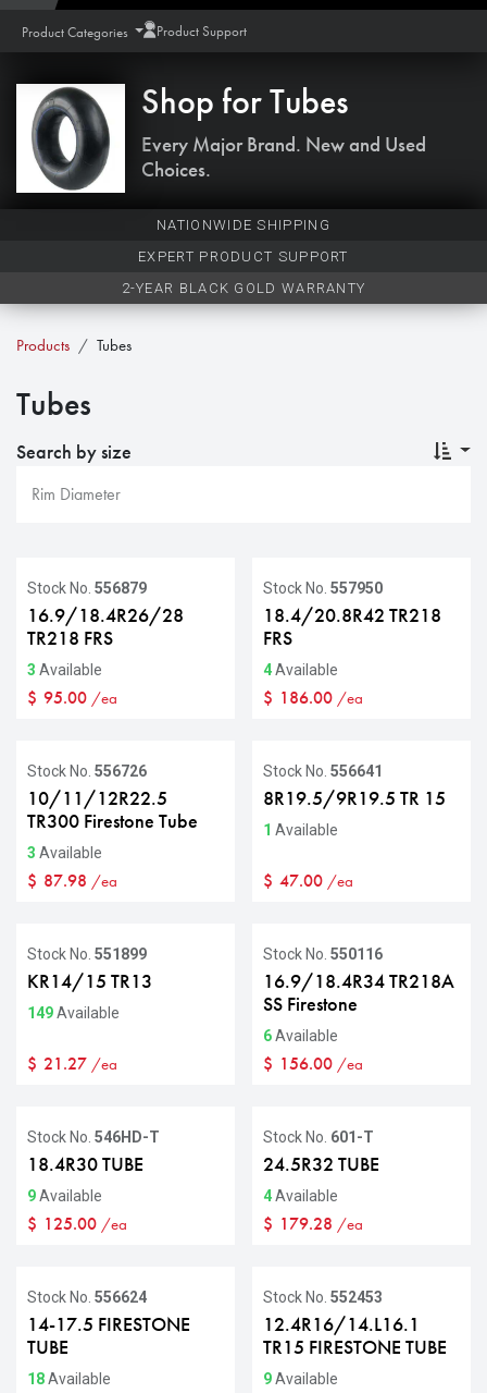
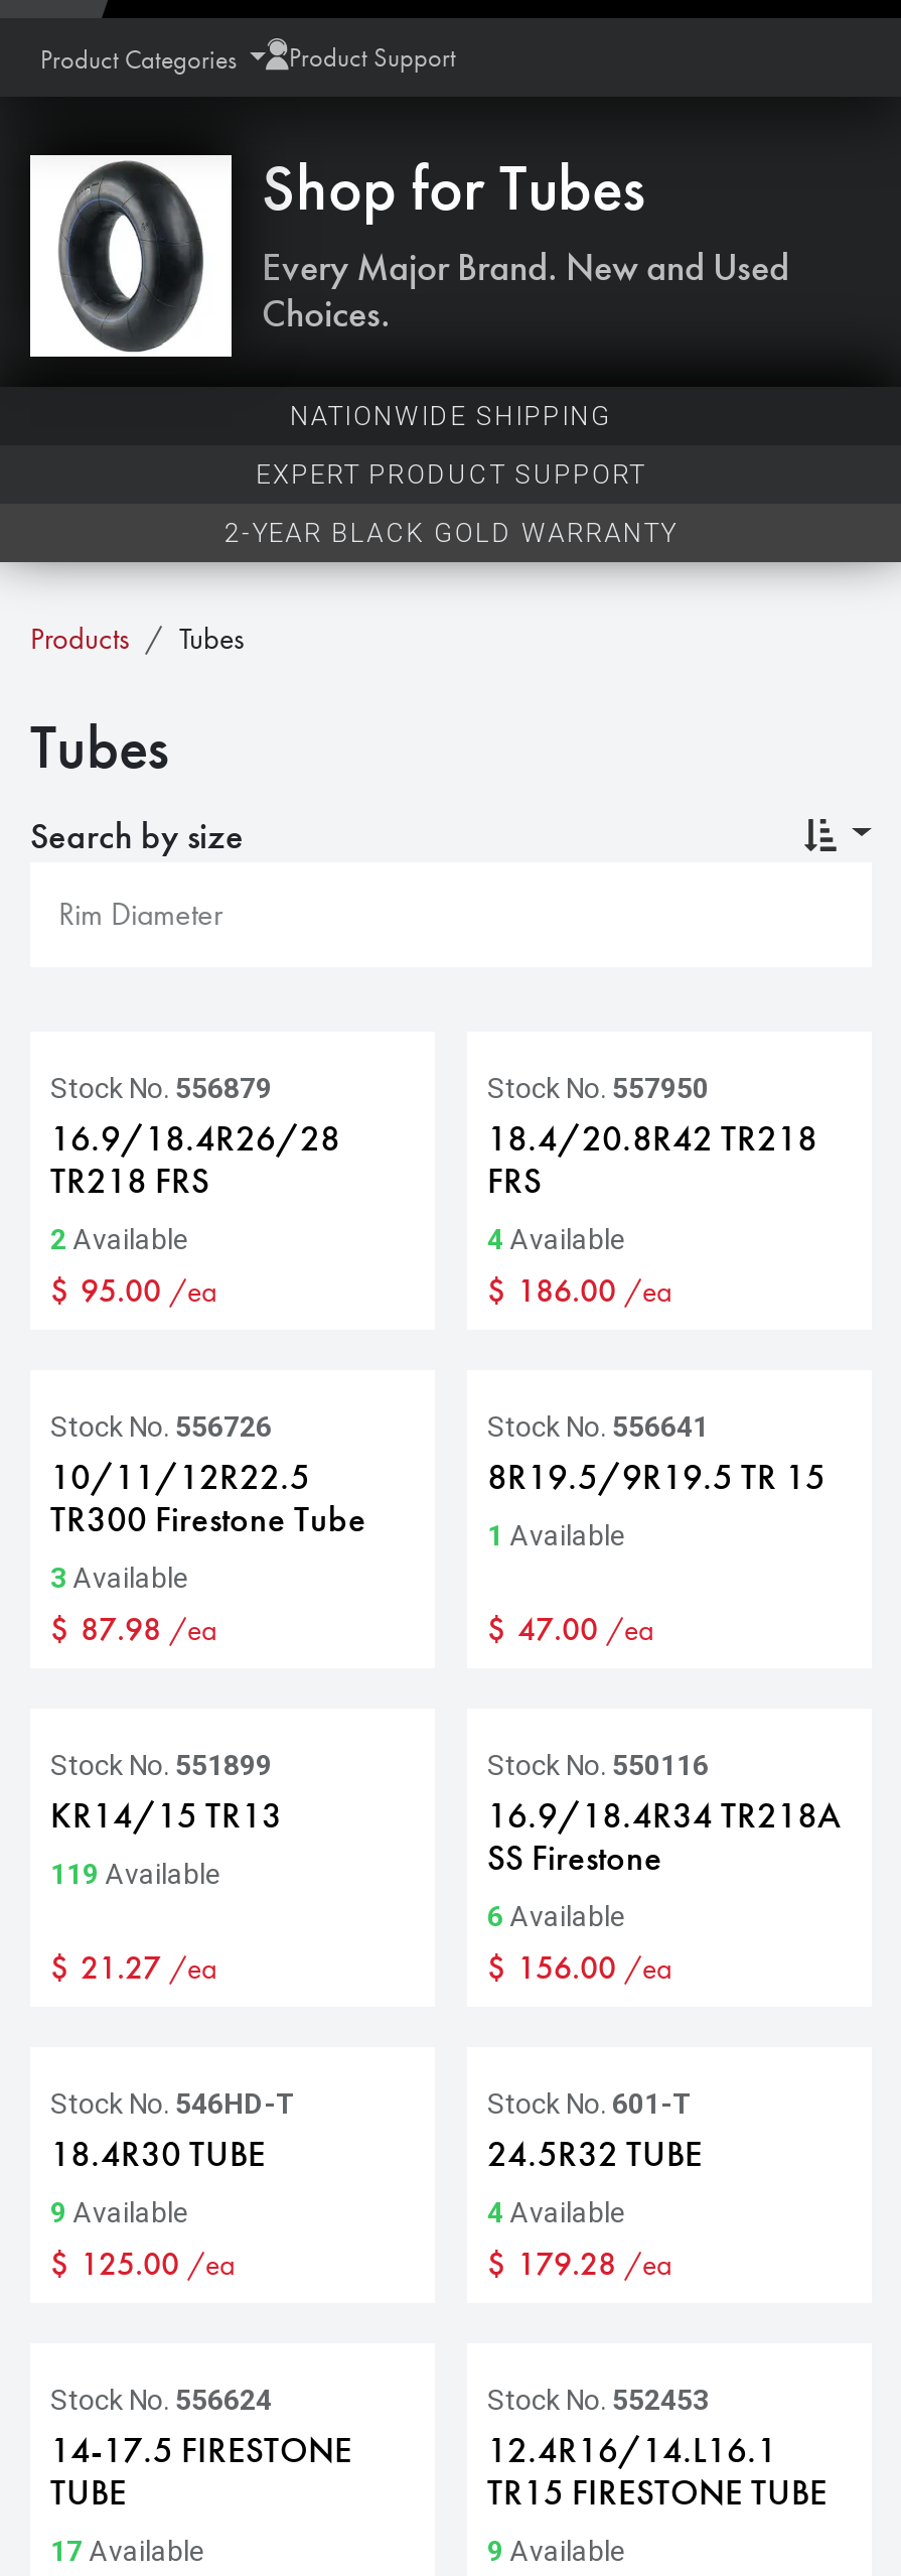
- 3 Available
+ 2 Available

- 149 Available
+ 119 Available

- 18 Available
+ 17 Available
